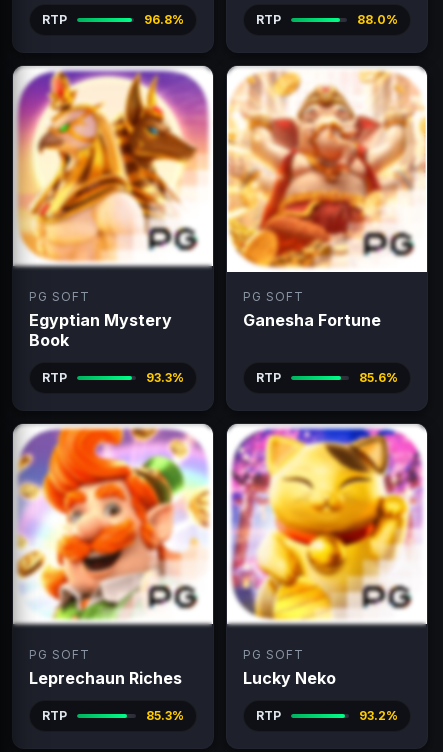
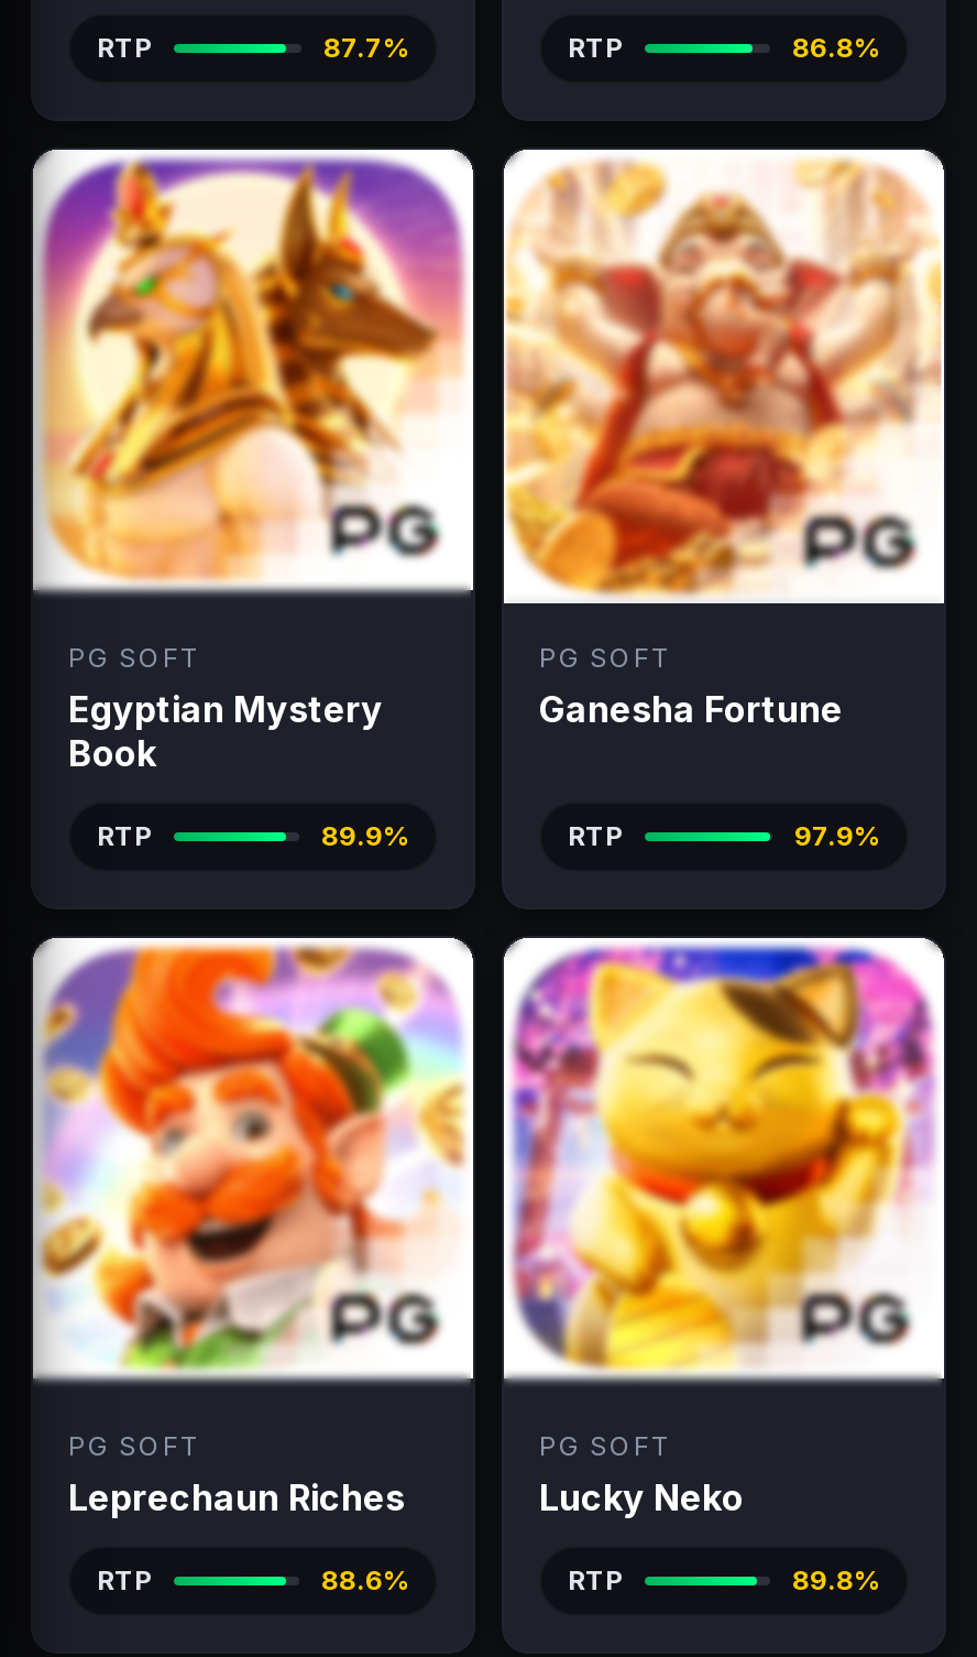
- 96.8%
+ 87.7%

- 88.0%
+ 86.8%

- 93.3%
+ 89.9%

- 85.6%
+ 97.9%

- 85.3%
+ 88.6%

- 93.2%
+ 89.8%
